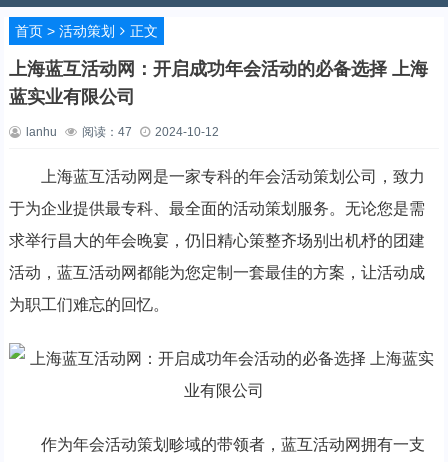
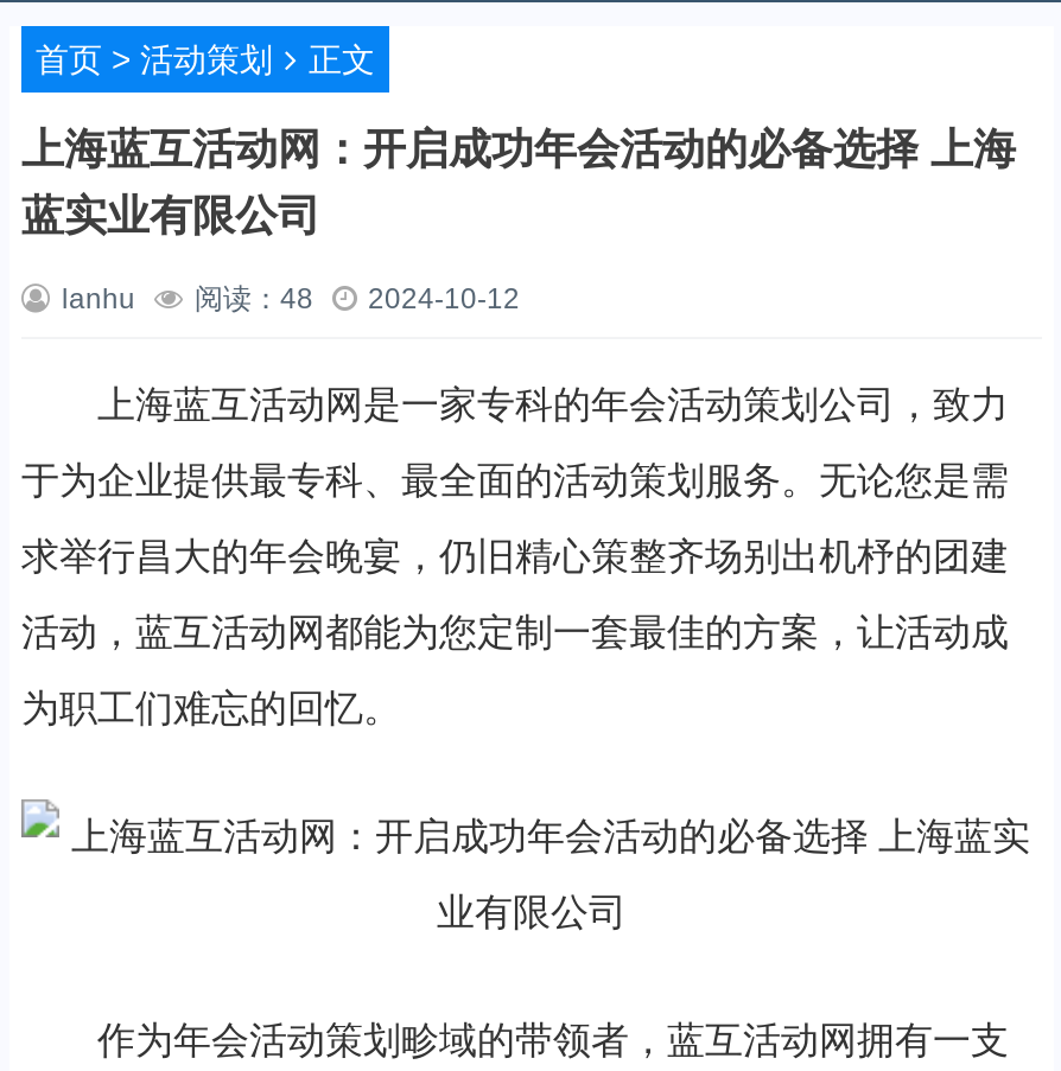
- lanhu 阅读：47 2024-10-12
+ lanhu 阅读：48 2024-10-12
